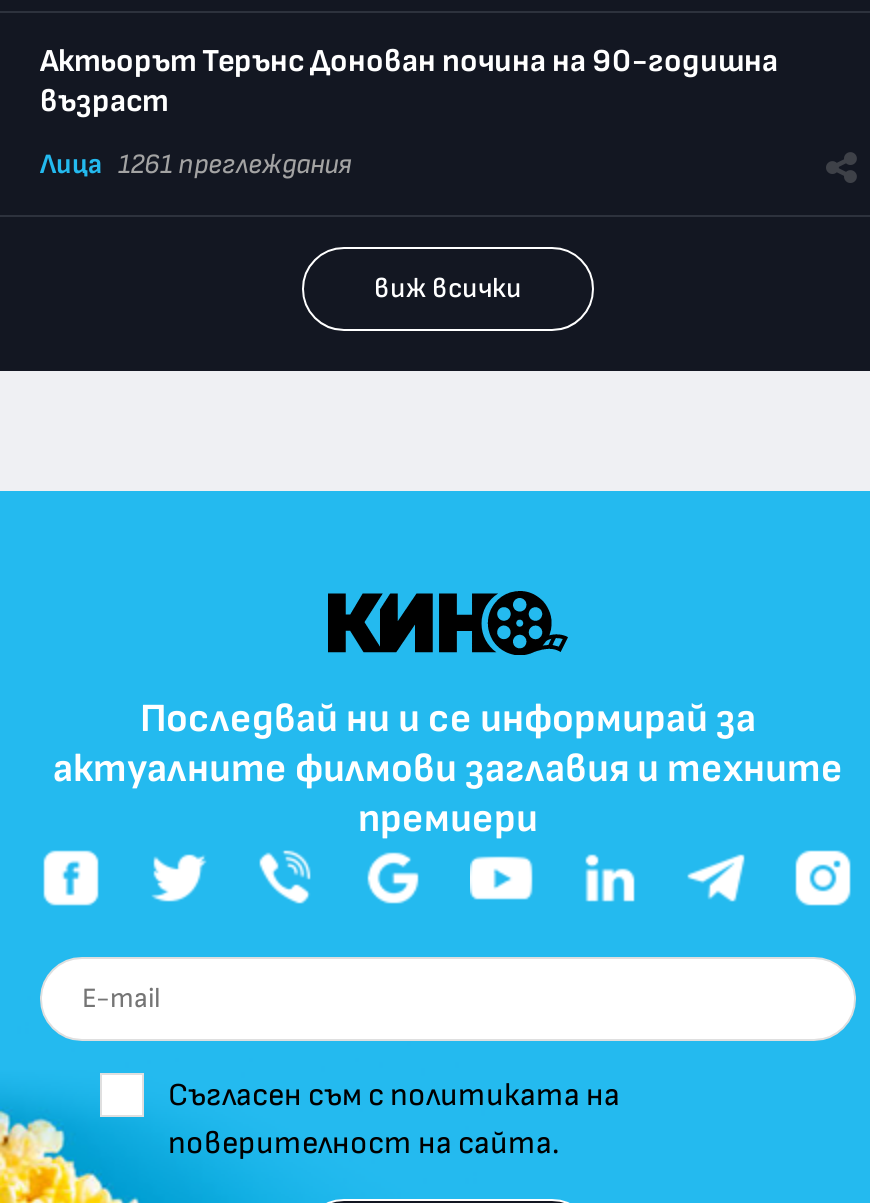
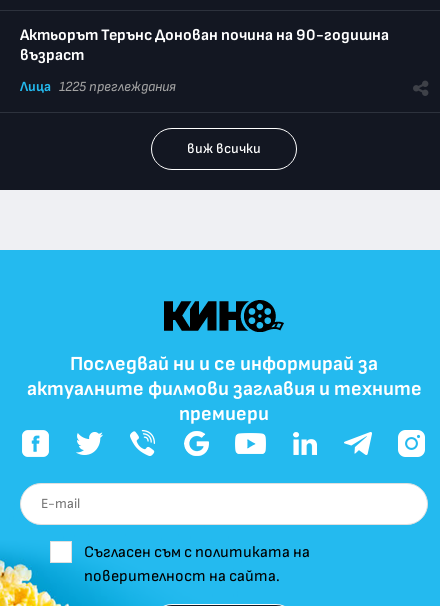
- Лица 1261 преглеждания
+ Лица 1225 преглеждания
